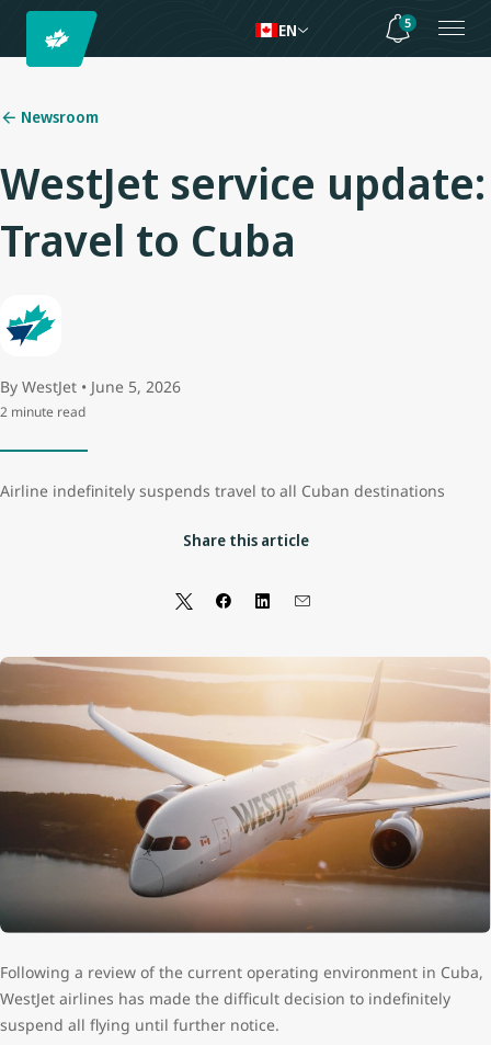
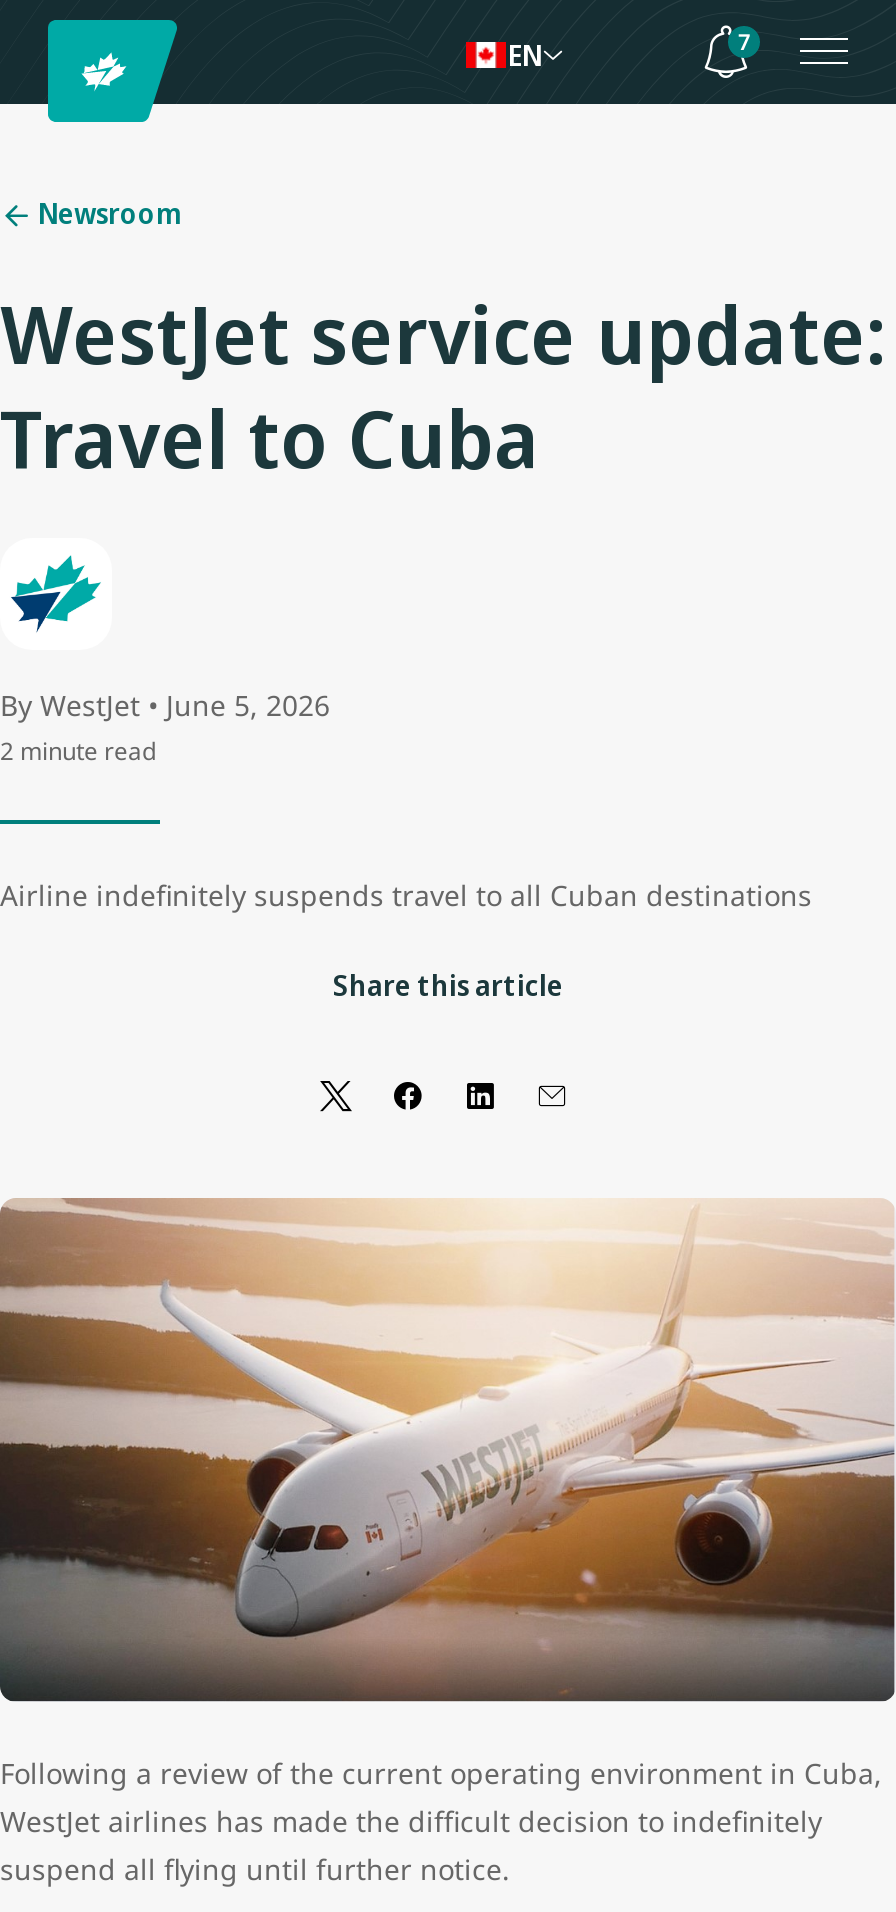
- 5
+ 7
